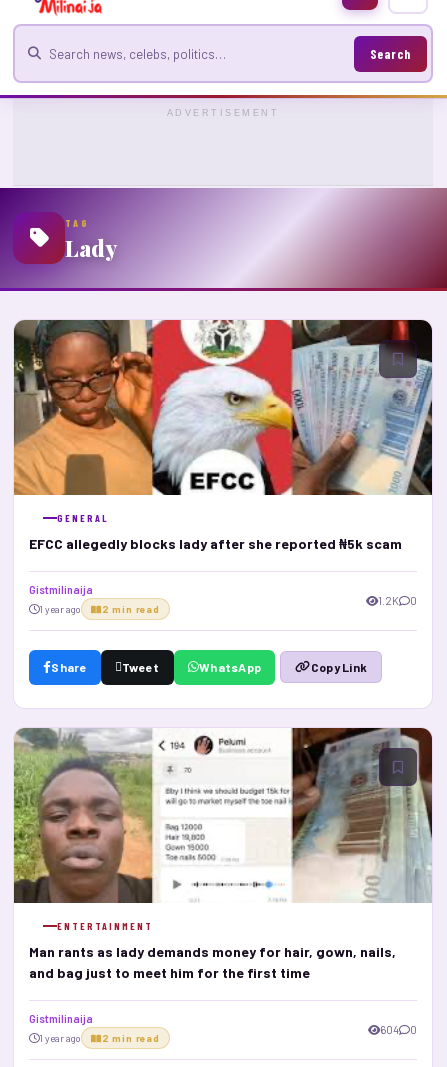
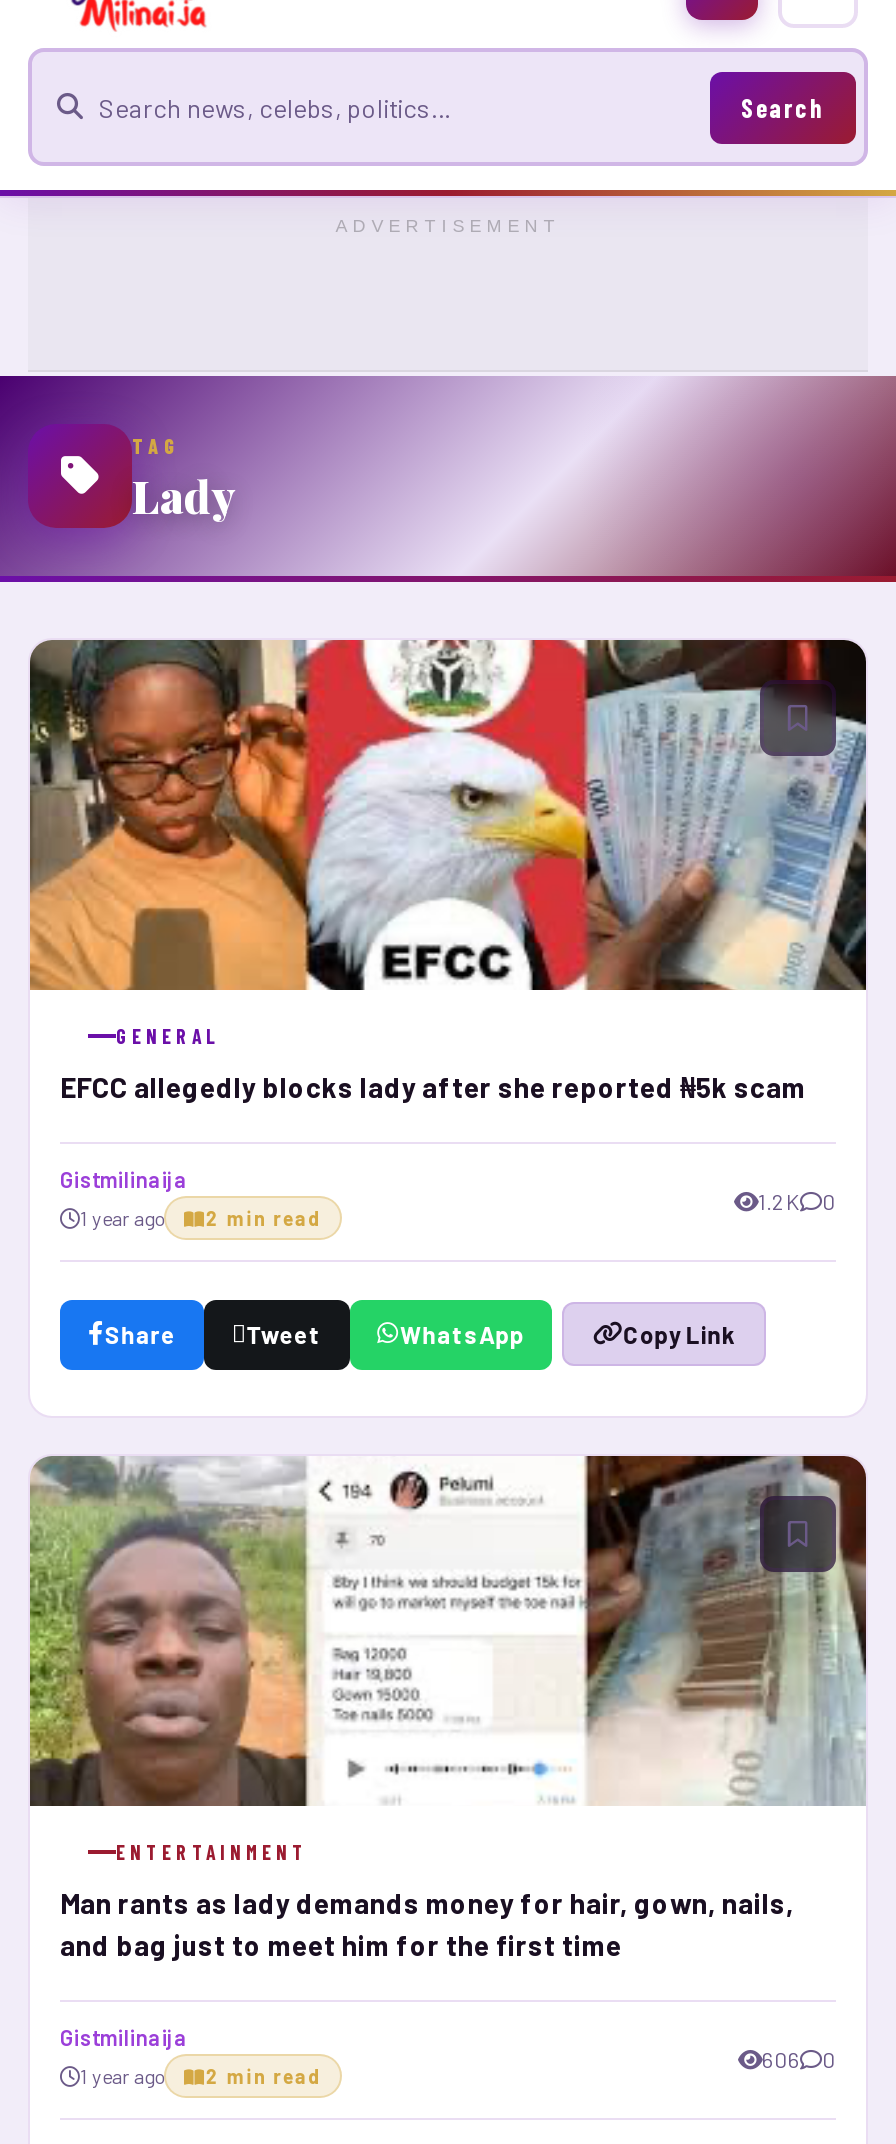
- 604 0
+ 606 0
